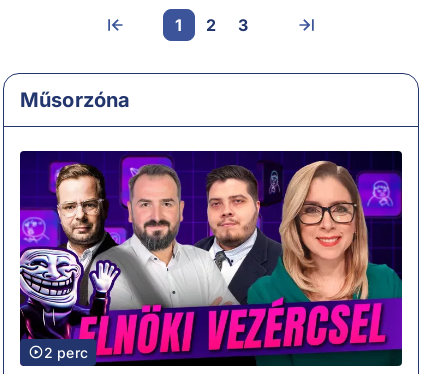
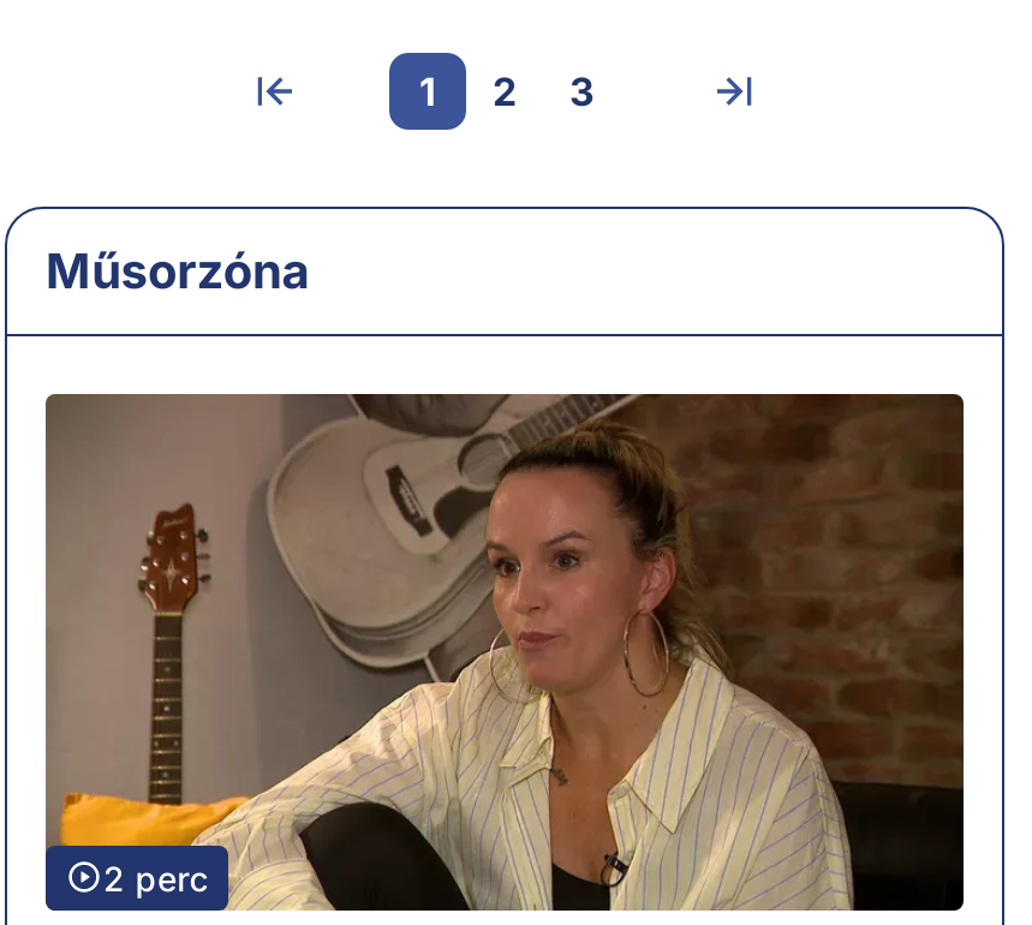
- [image]
+ [image]
